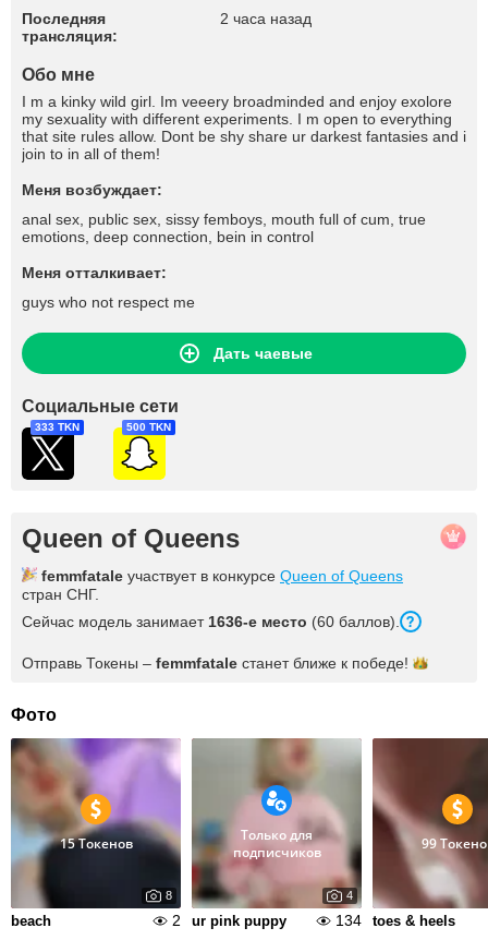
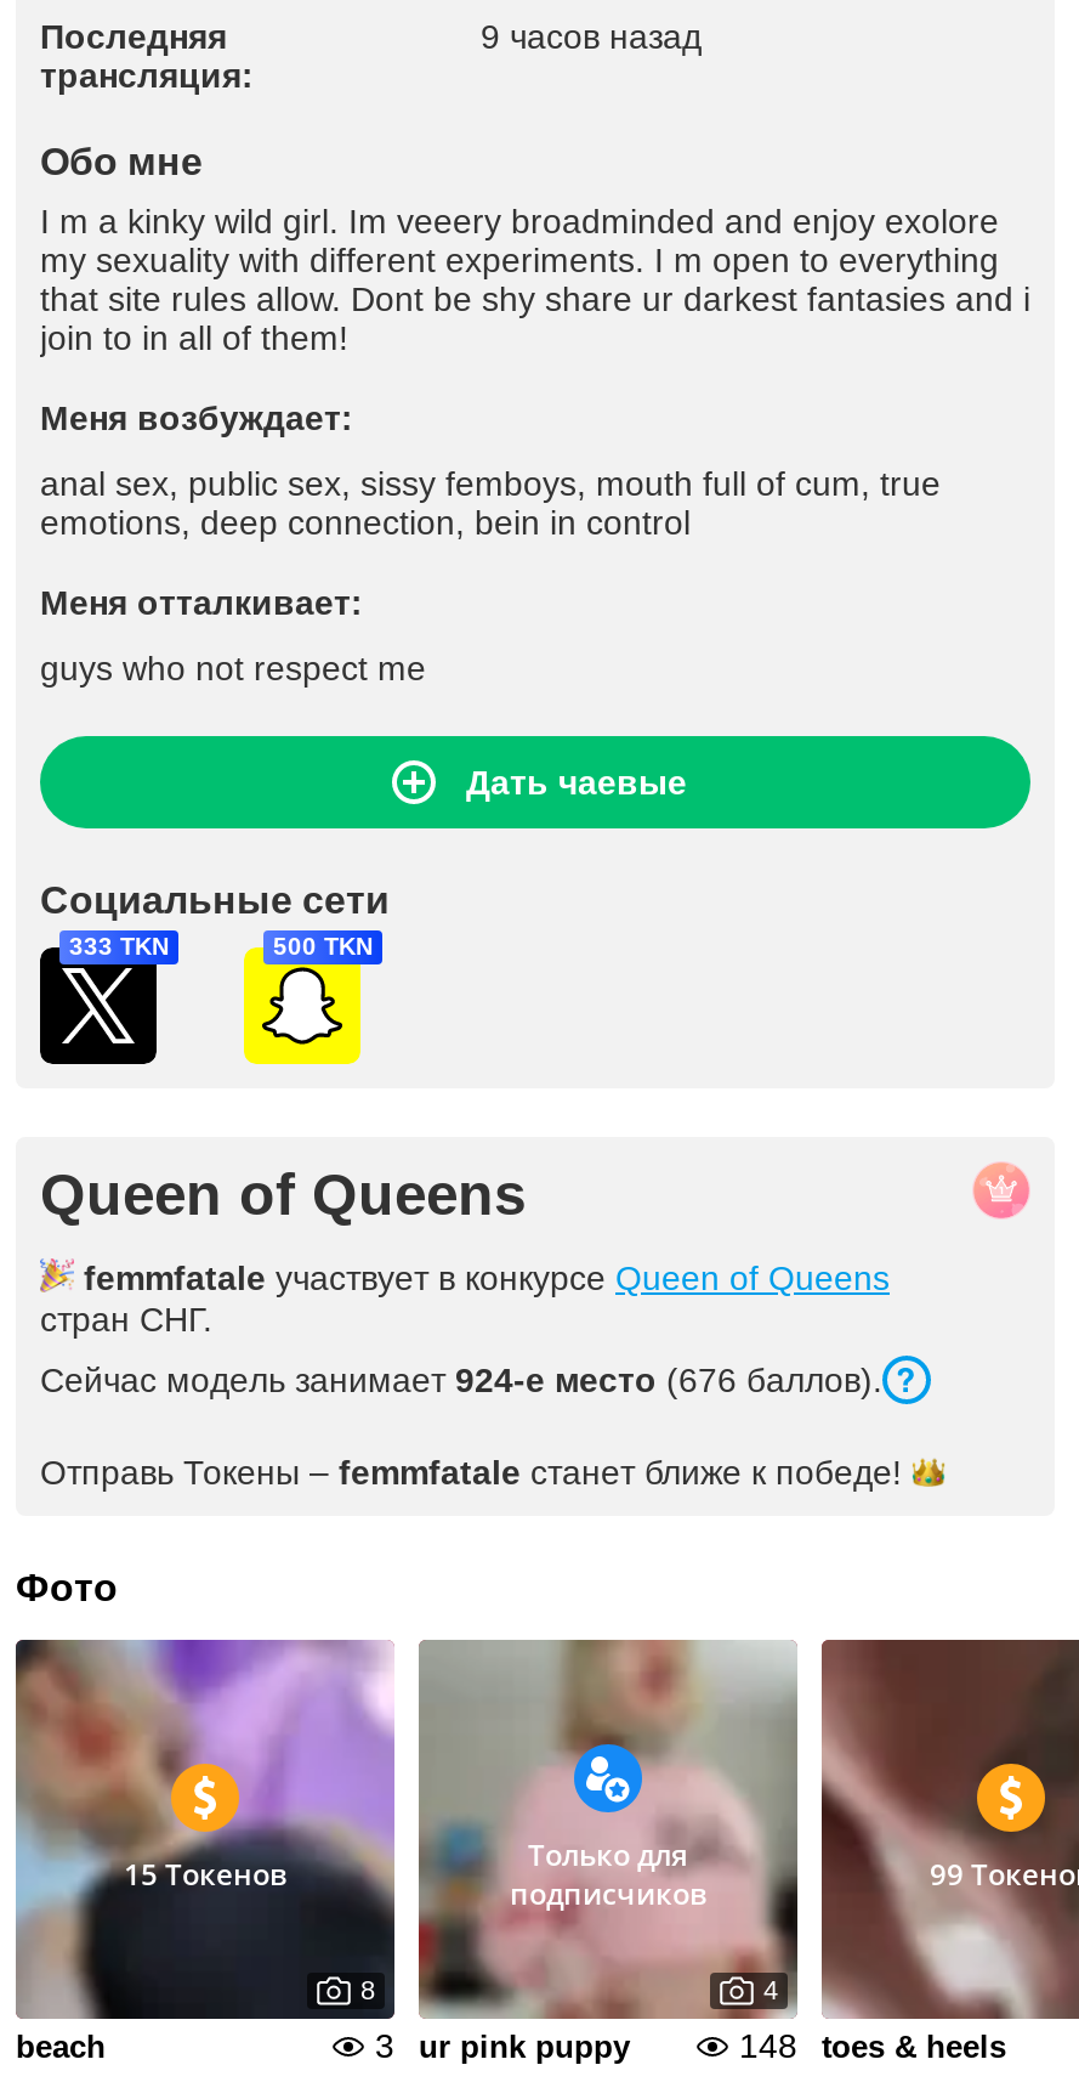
- 2 часа назад
+ 9 часов назад

- Сейчас модель занимает 1636-е место (60 баллов).
+ Сейчас модель занимает 924-е место (676 баллов).

- 2 ur pink puppy
+ 3 ur pink puppy

- 134 toes & heels
+ 148 toes & heels
